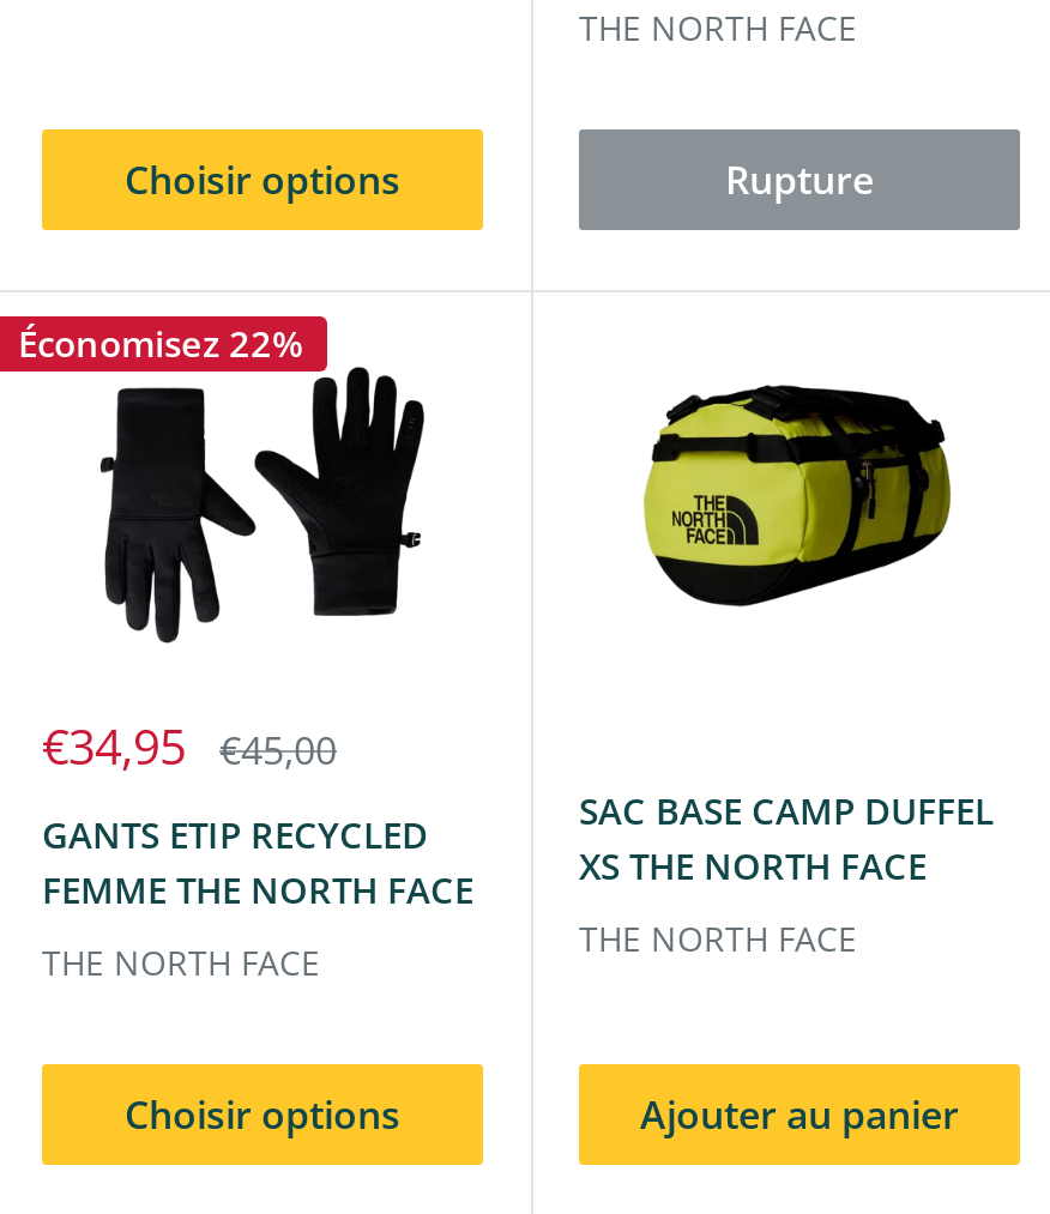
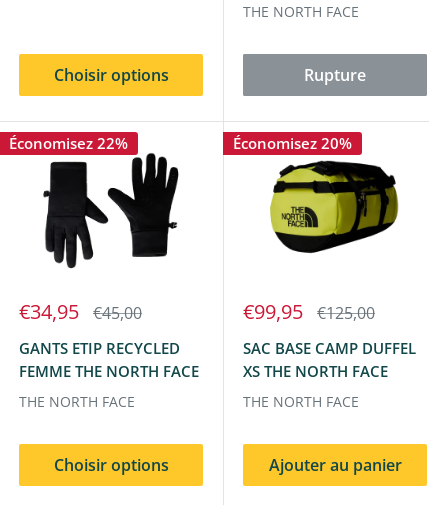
+ Économisez 20%

+ €99,95
+ €125,00
